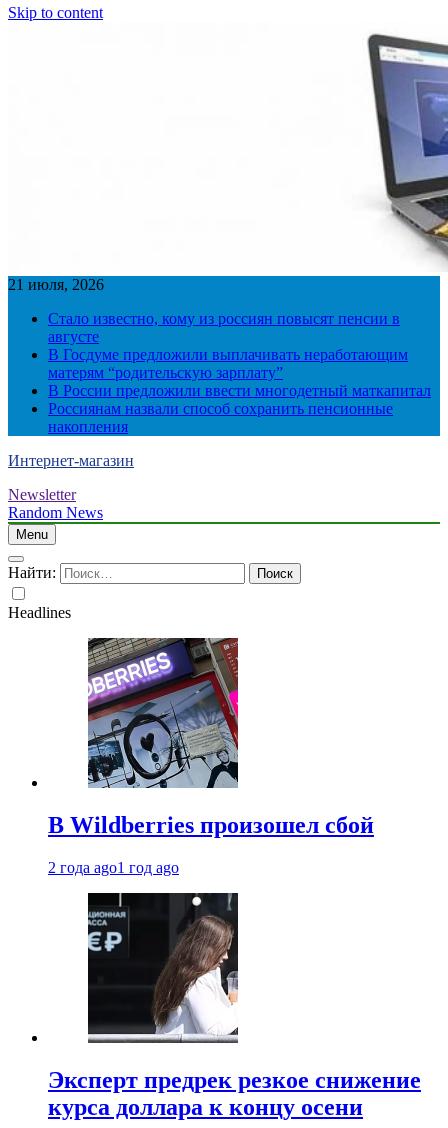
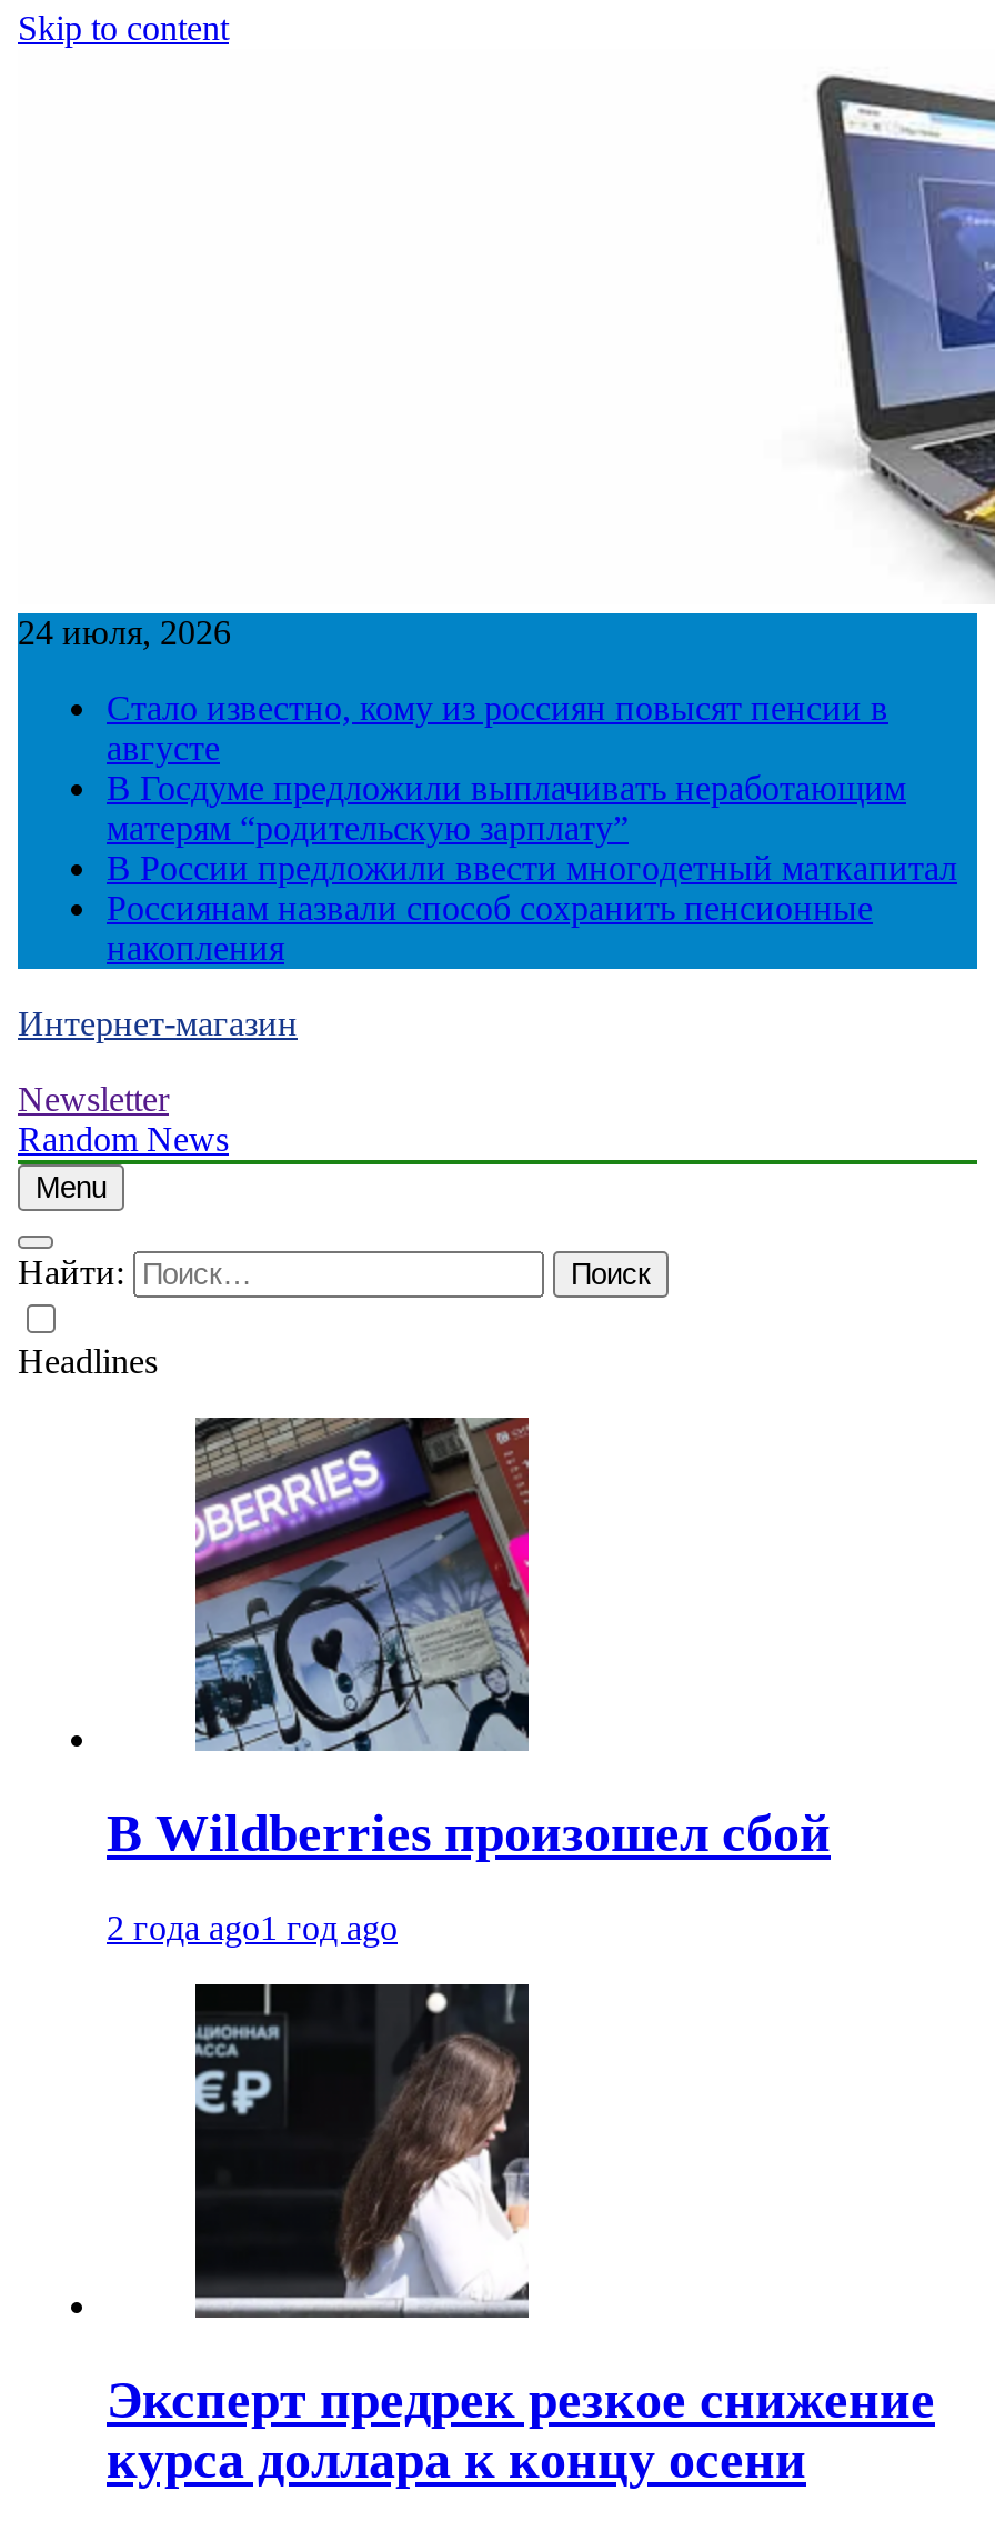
- 21 июля, 2026
+ 24 июля, 2026
